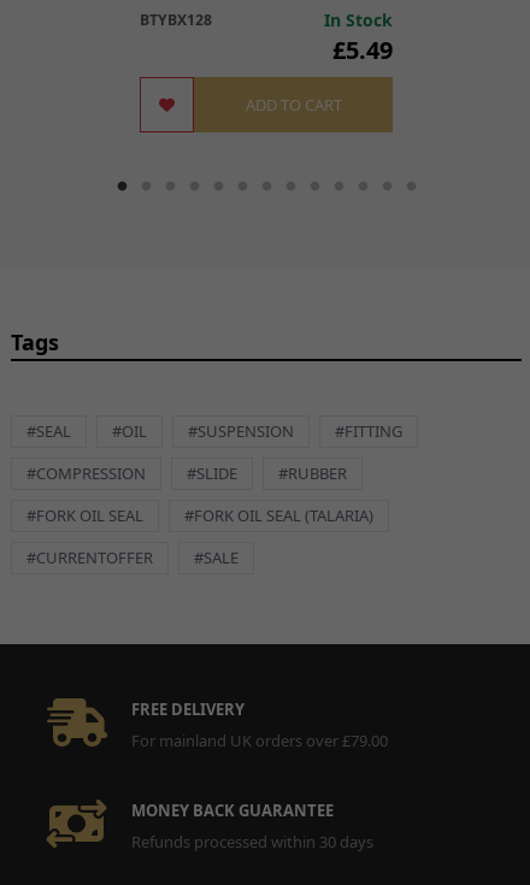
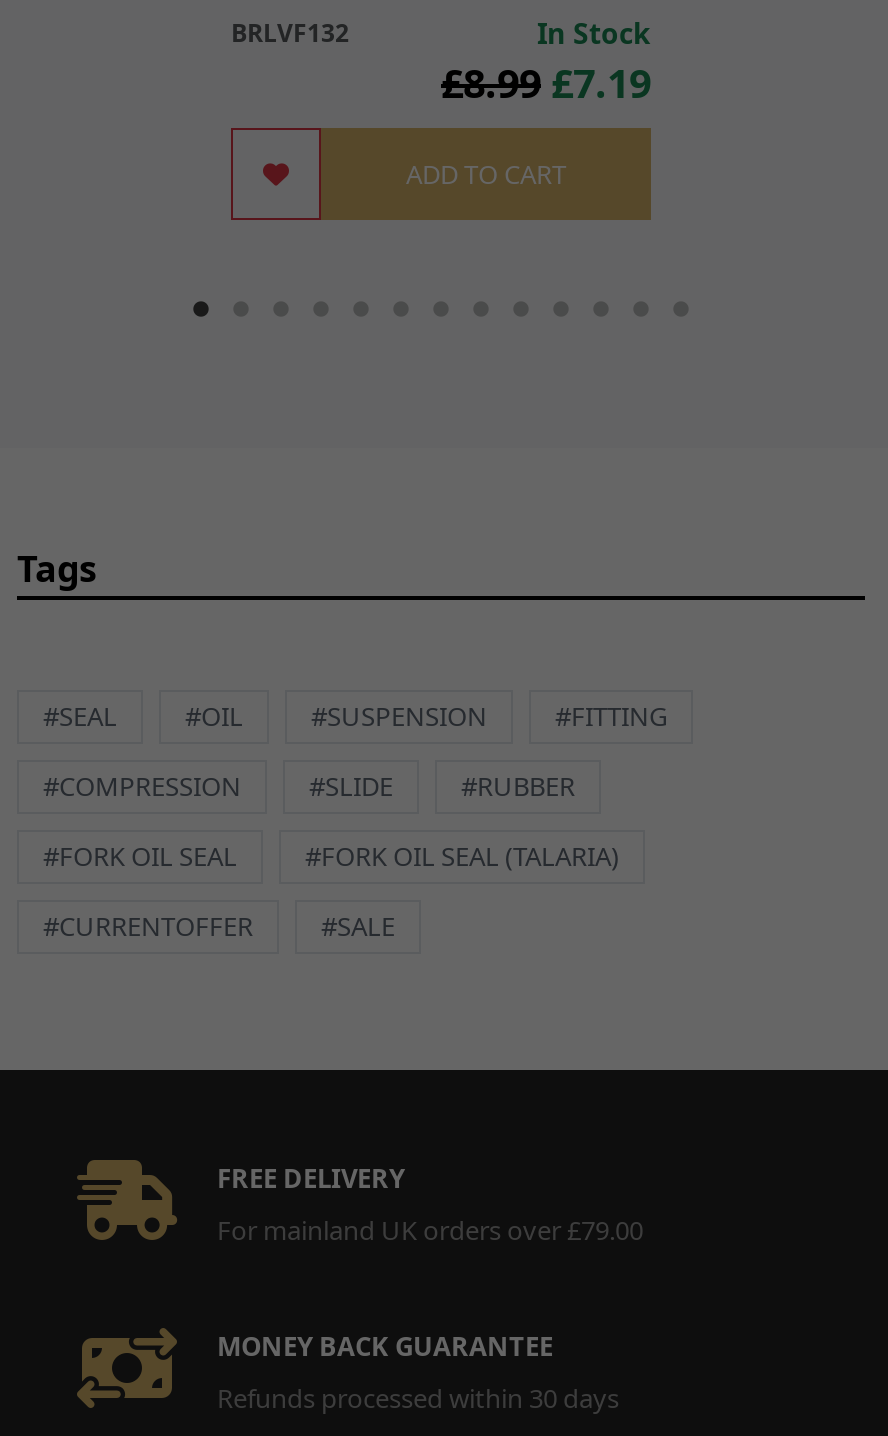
- BTYBX128
+ BRLVF132

- £5.49
+ £8.99 £7.19
